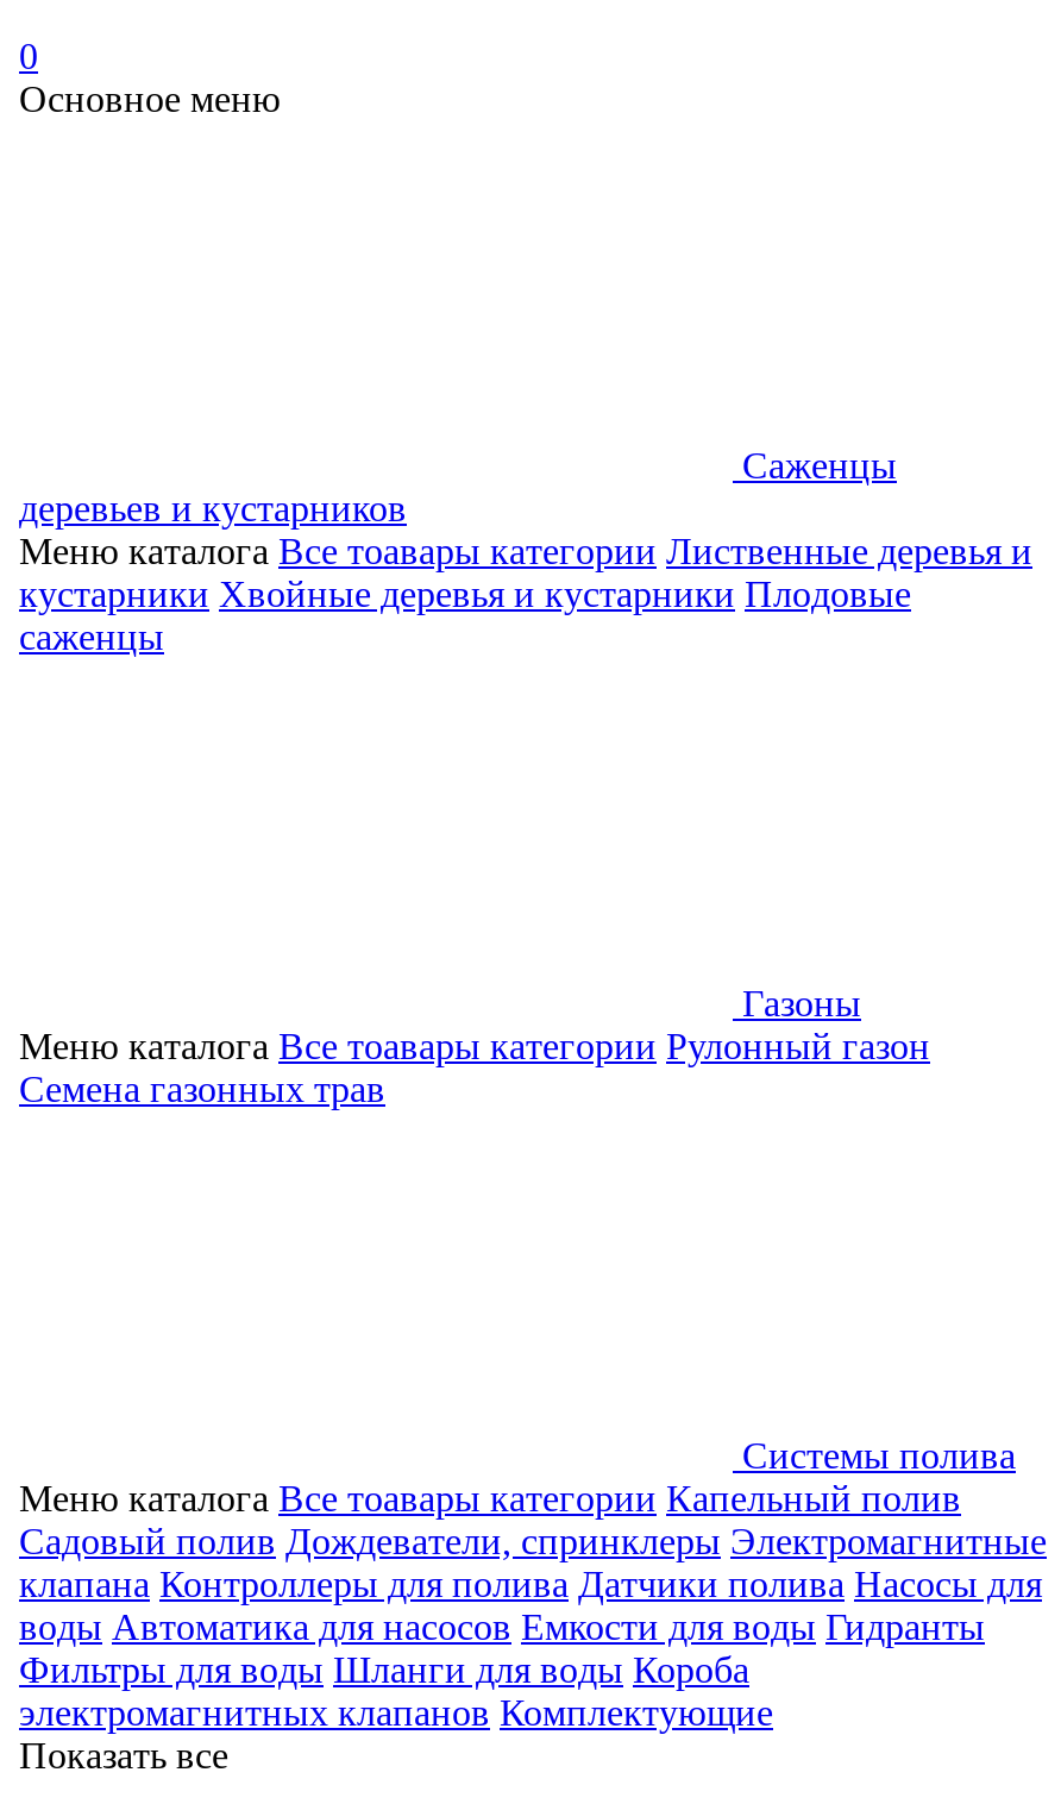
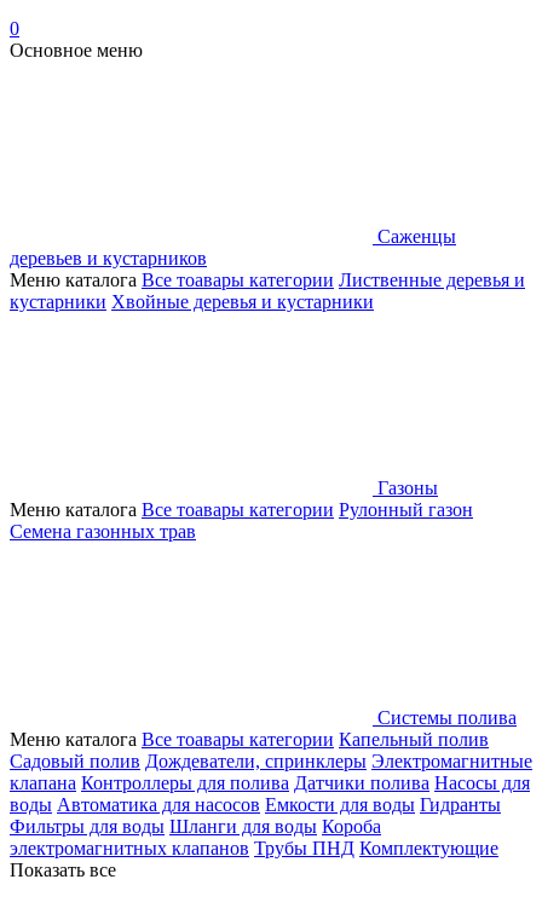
- кустарники Хвойные деревья и кустарники Плодовые
- саженцы
+ кустарники Хвойные деревья и кустарники

- электромагнитных клапанов Комплектующие
+ электромагнитных клапанов Трубы ПНД Комплектующие
